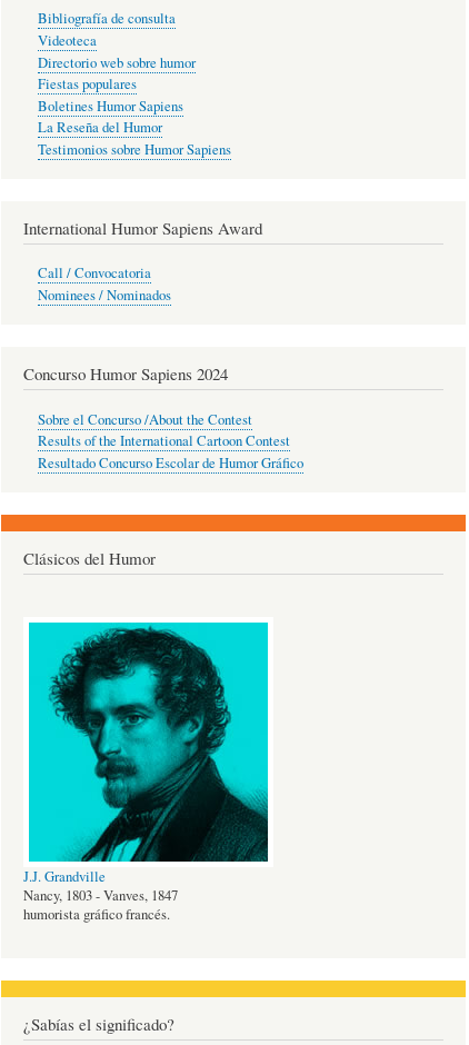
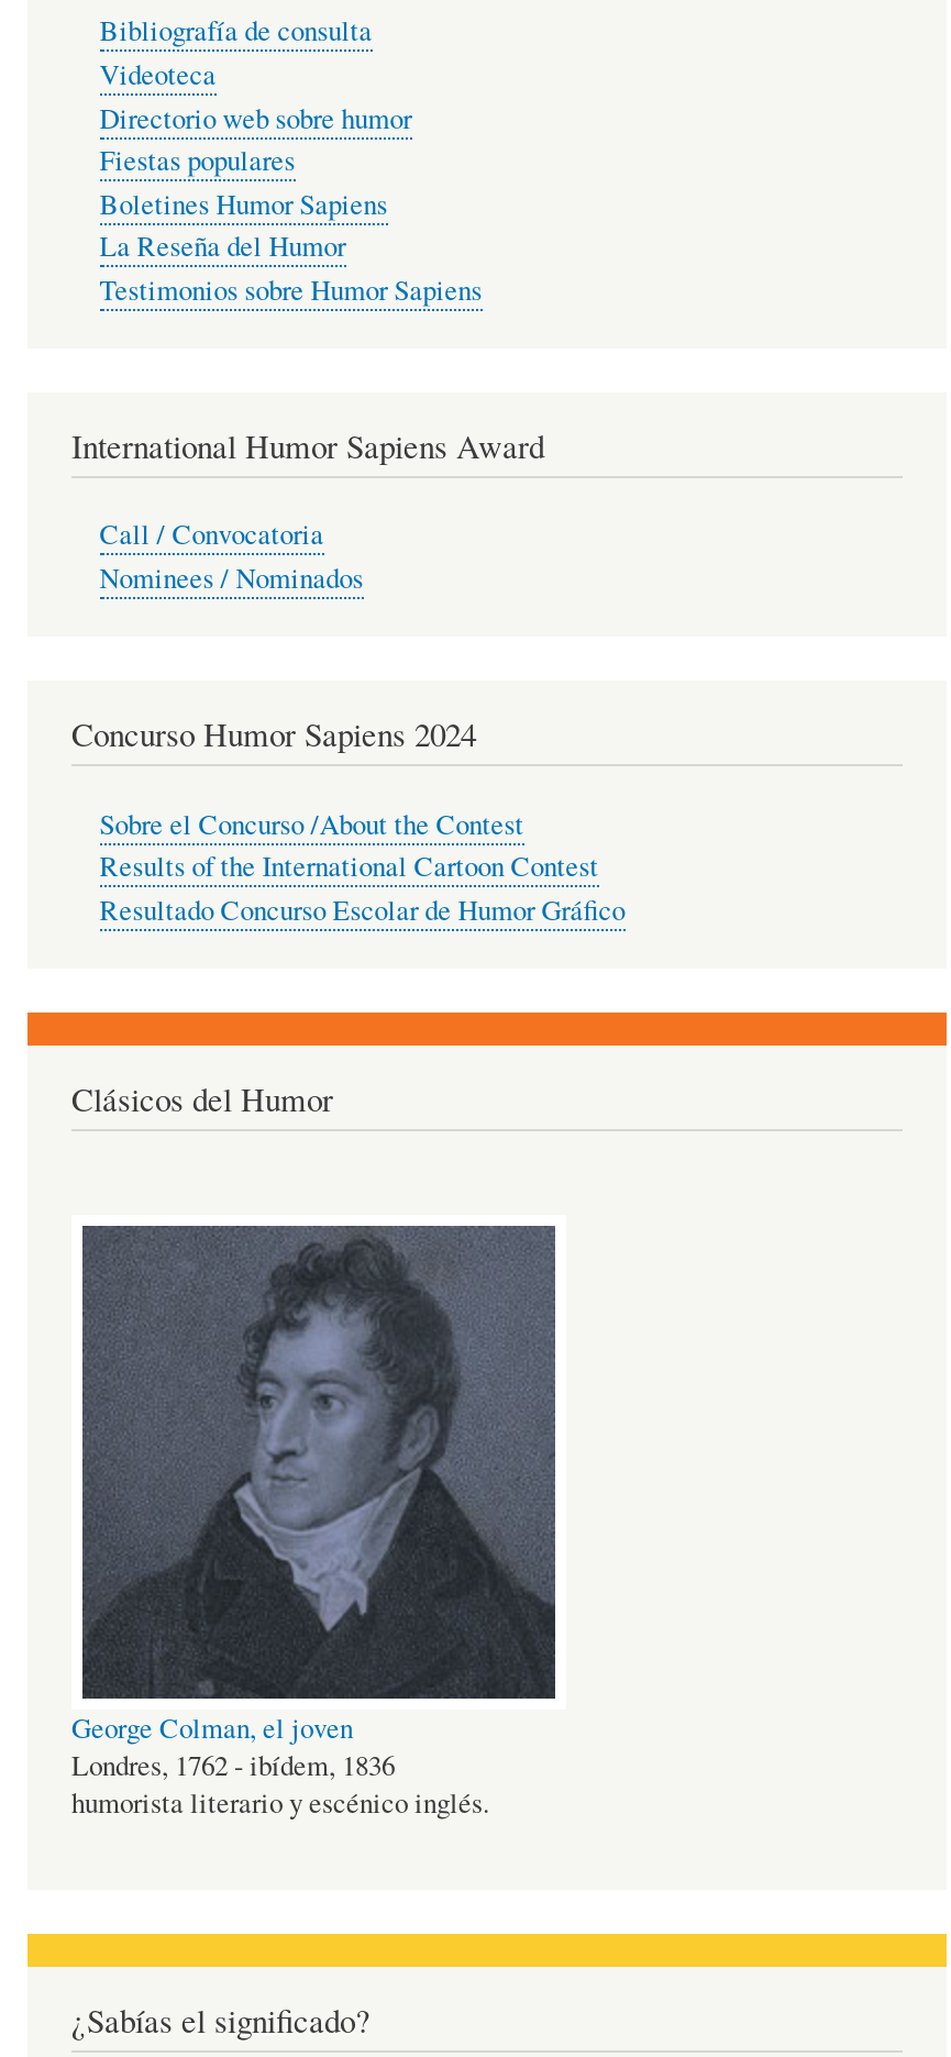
- [image]
- J.J. Grandville
- Nancy, 1803 - Vanves, 1847
- humorista gráfico francés.
+ [image]
+ George Colman, el joven
+ Londres, 1762 - ibídem, 1836
+ humorista literario y escénico inglés.
